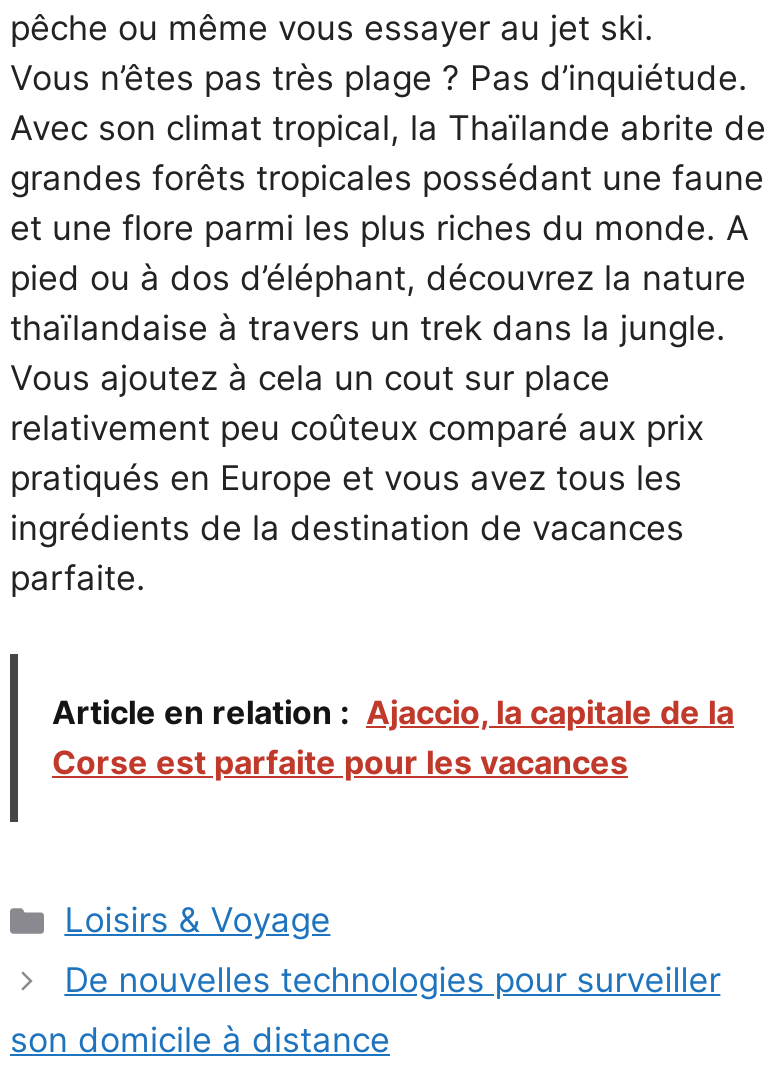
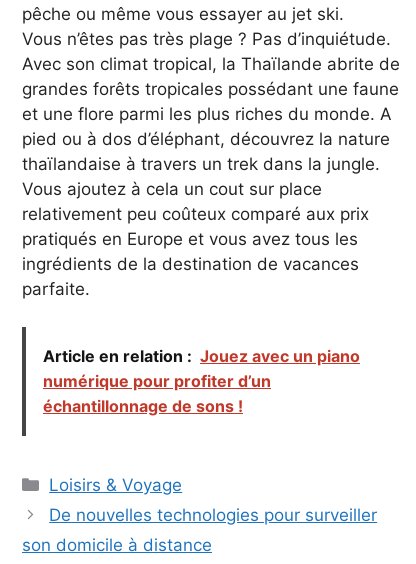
- Article en relation : Ajaccio, la capitale de la
- Corse est parfaite pour les vacances
+ Article en relation : Jouez avec un piano
+ numérique pour profiter d’un
+ échantillonnage de sons !
